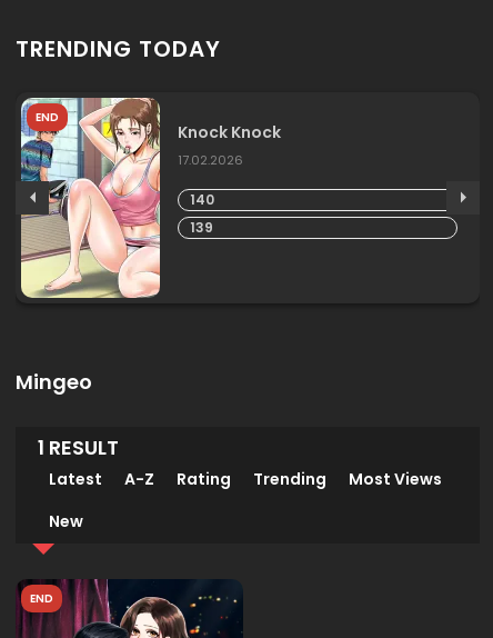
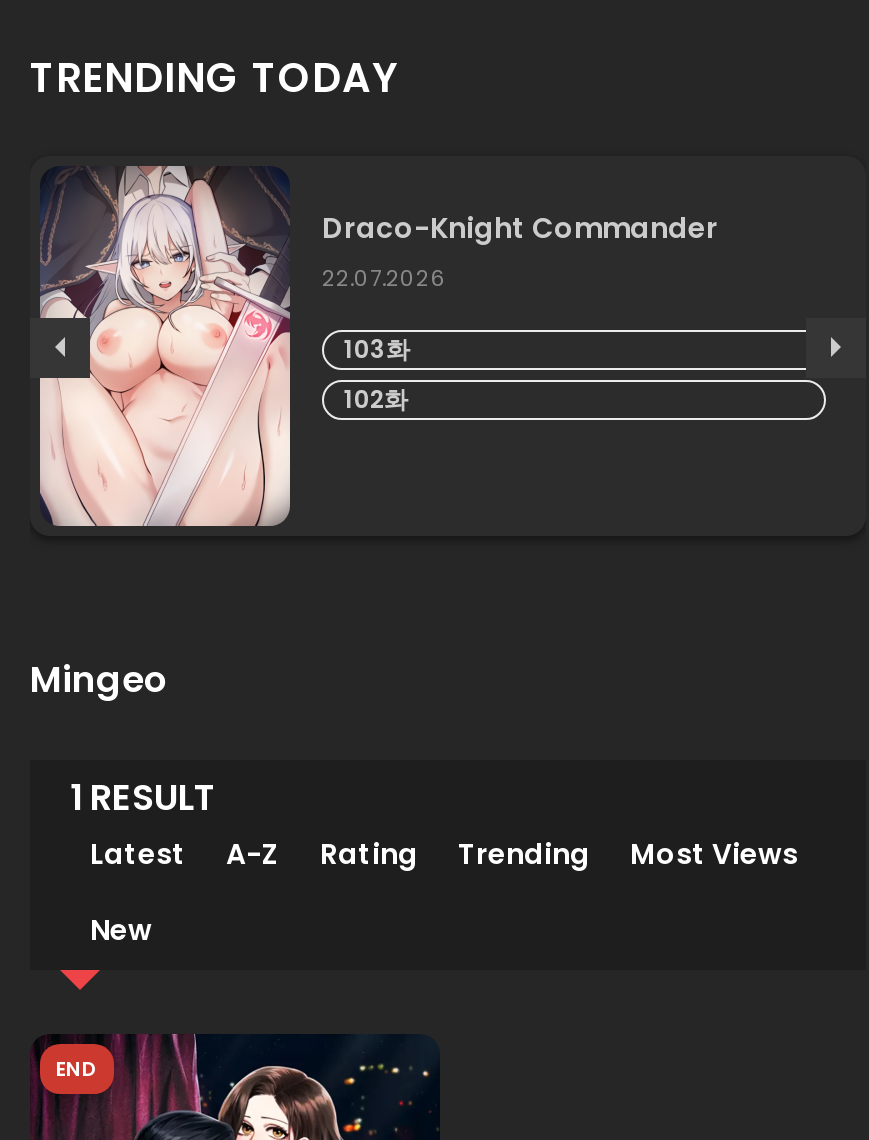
- [image]
- END
- Knock Knock
- 17.02.2026
+ [image]
+ Draco-Knight Commander
+ 22.07.2026

- 140
+ 103화

- 139
+ 102화
